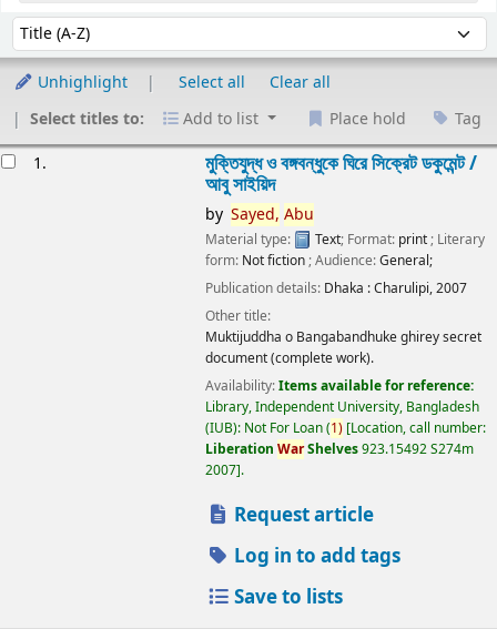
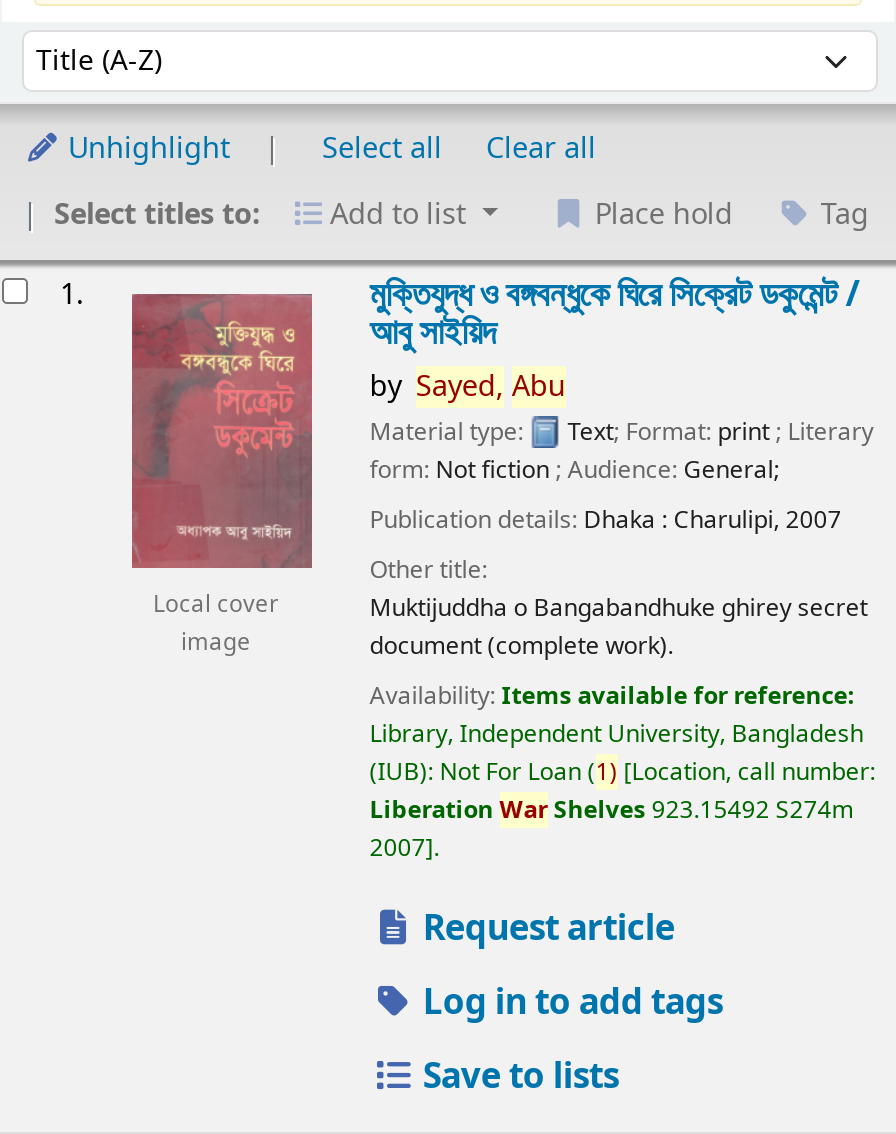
+ [image]
+ Local cover
+ image
